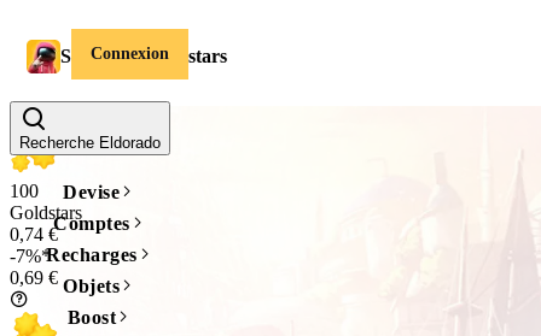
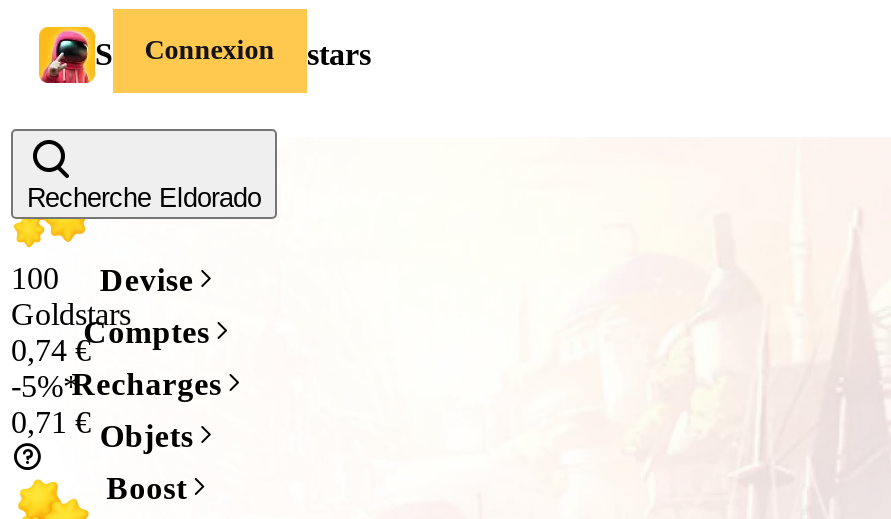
- -7%* Recharges
+ -5%* Recharges

- 0,69 € Objets
+ 0,71 € Objets
